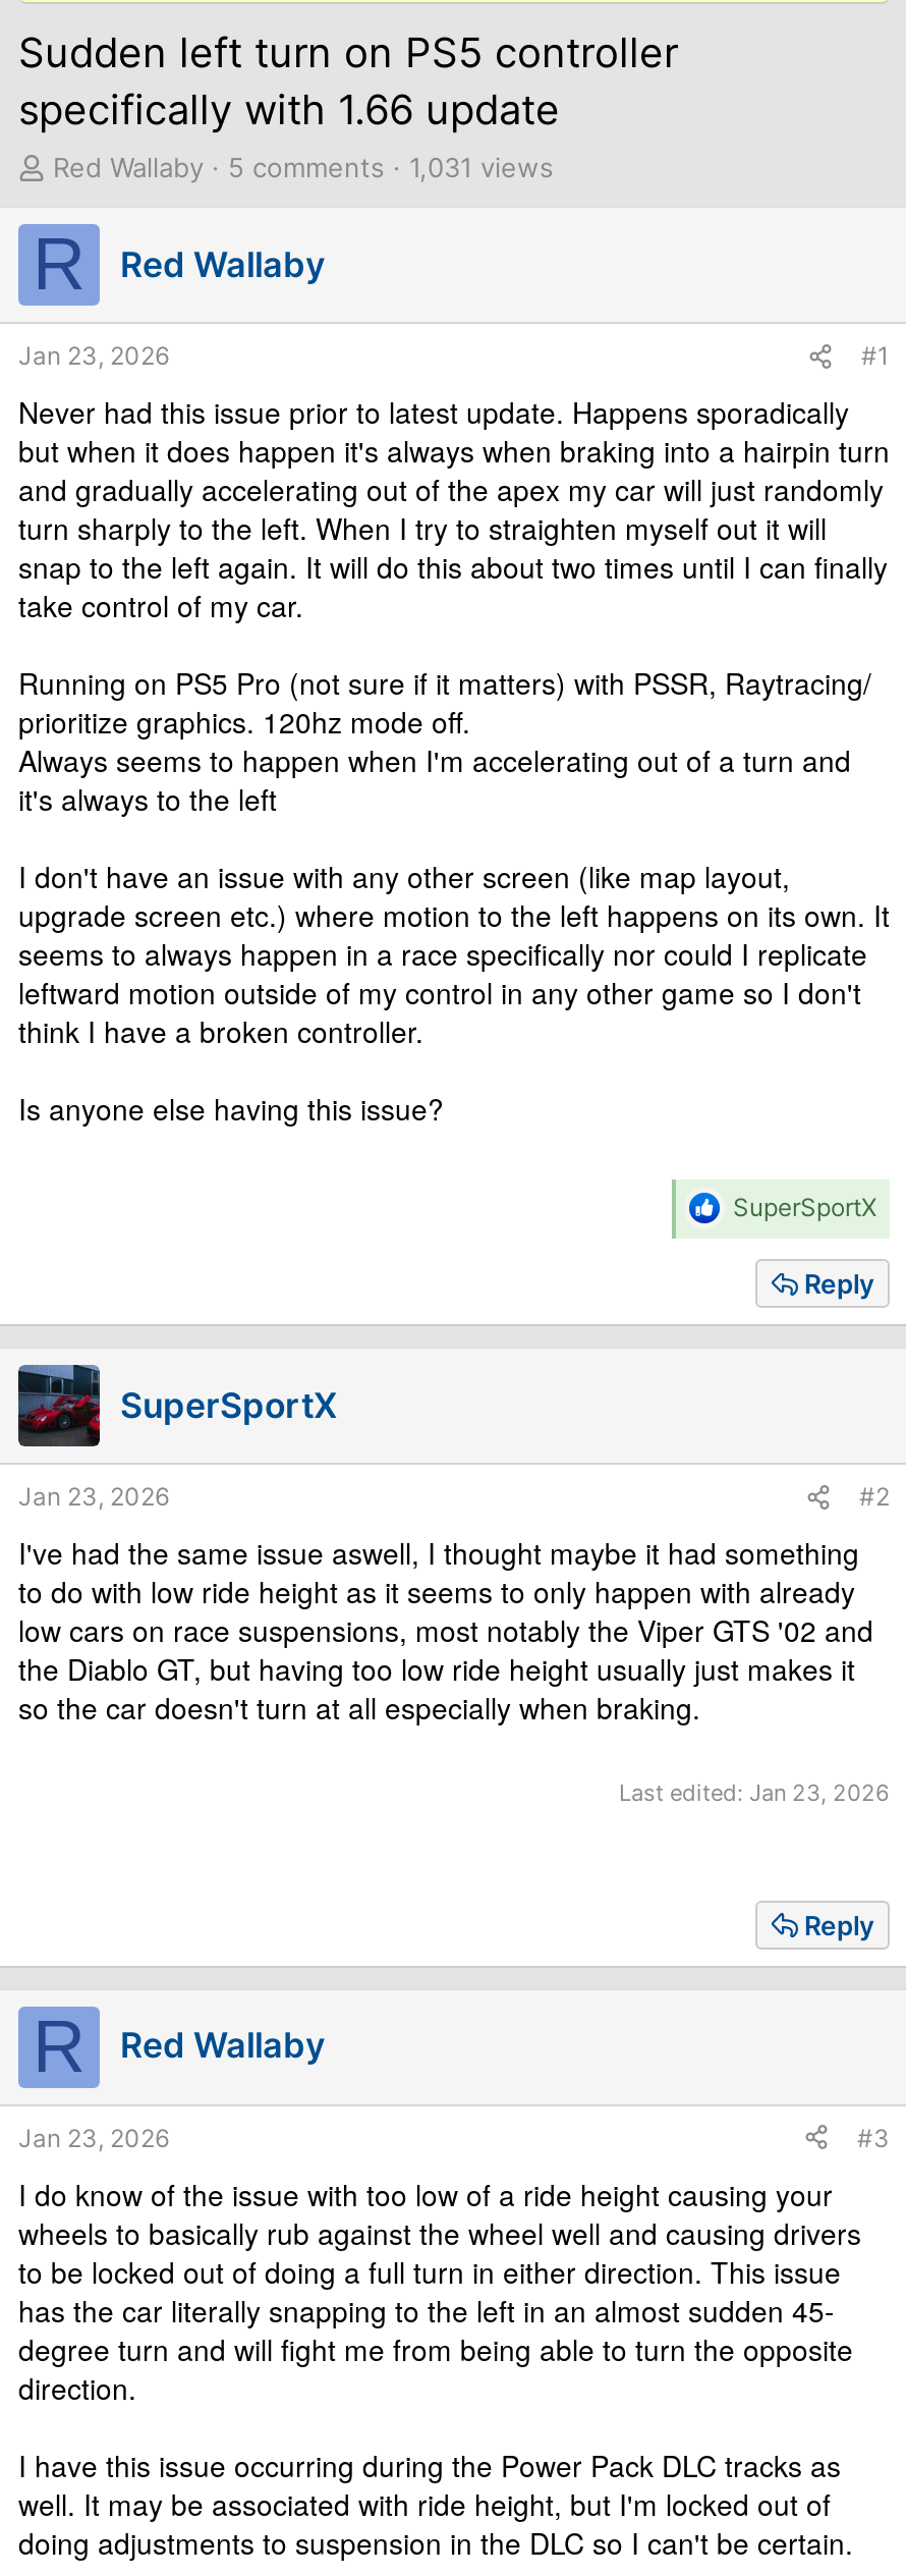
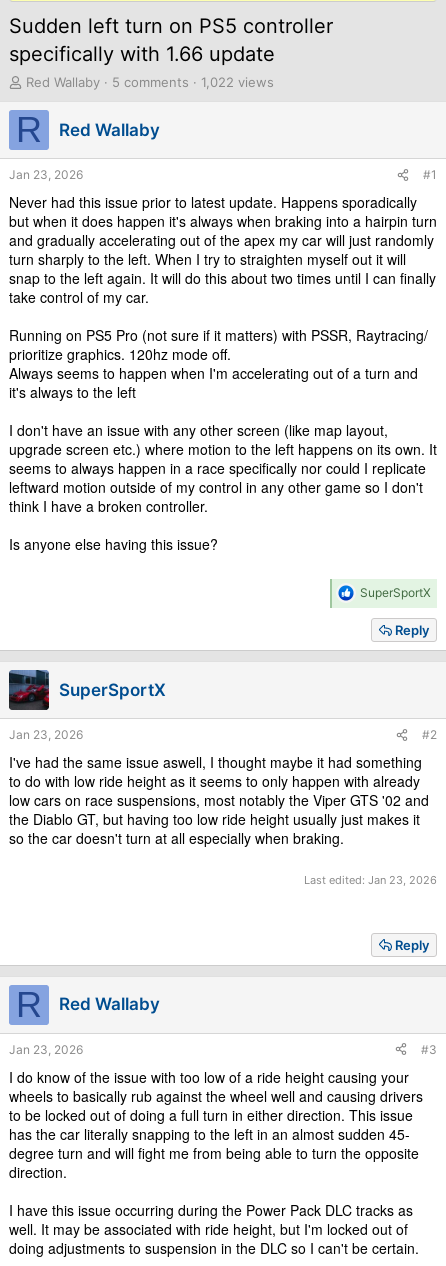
- 5 comments 1,031 views
+ 5 comments 1,022 views
